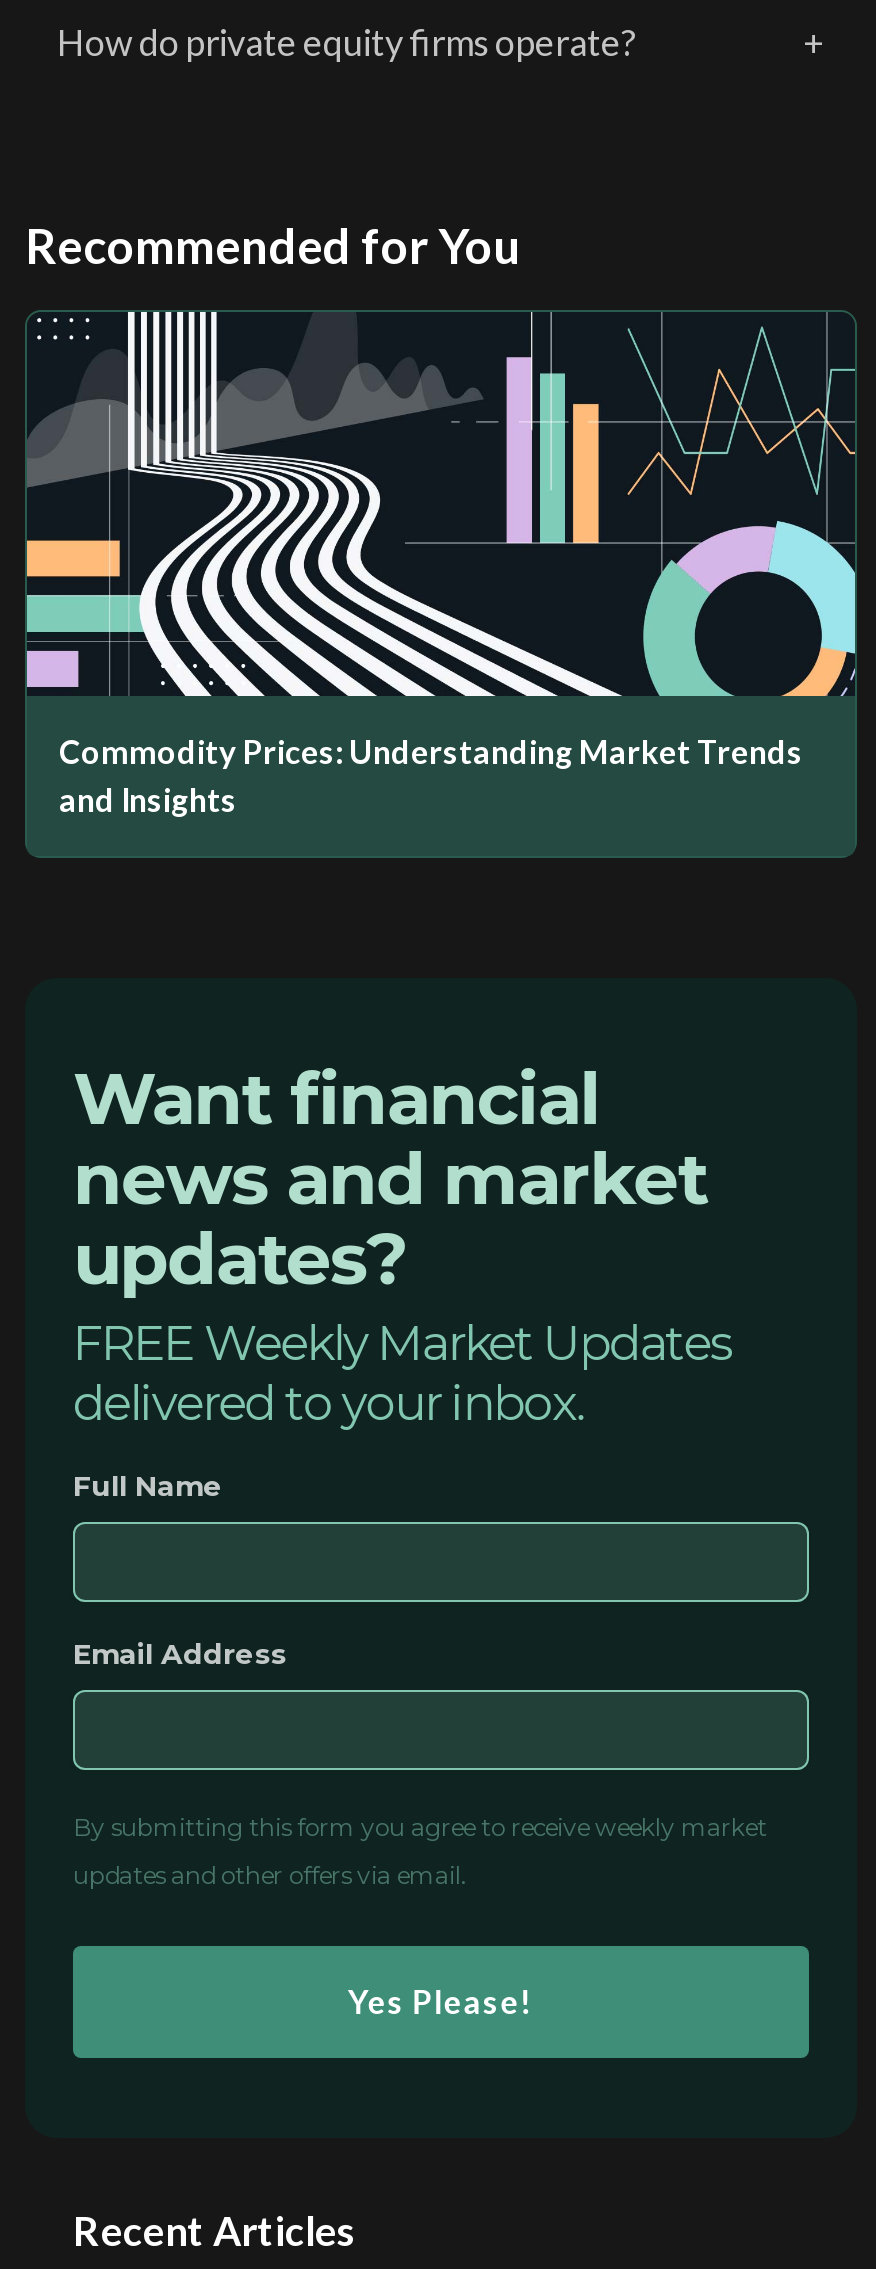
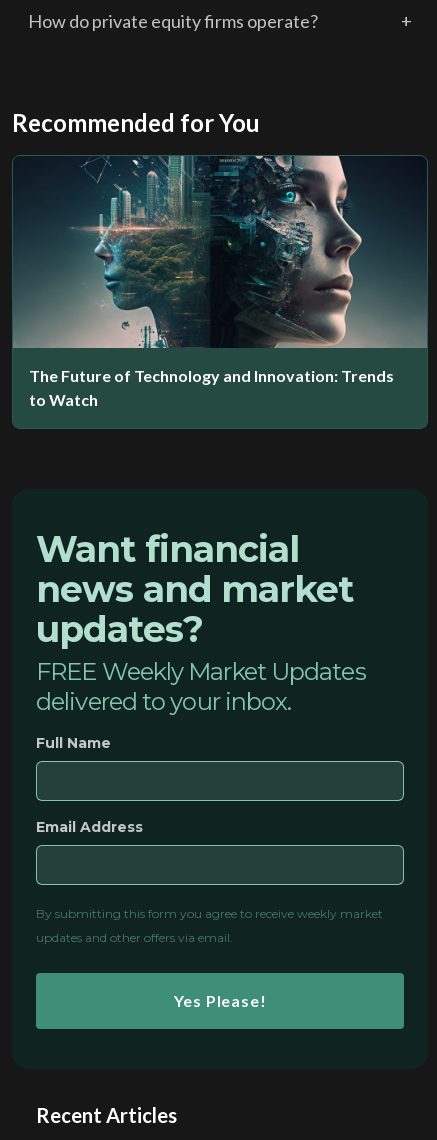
- [image]
- Commodity Prices: Understanding Market Trends
- and Insights
+ [image]
+ The Future of Technology and Innovation: Trends
+ to Watch
